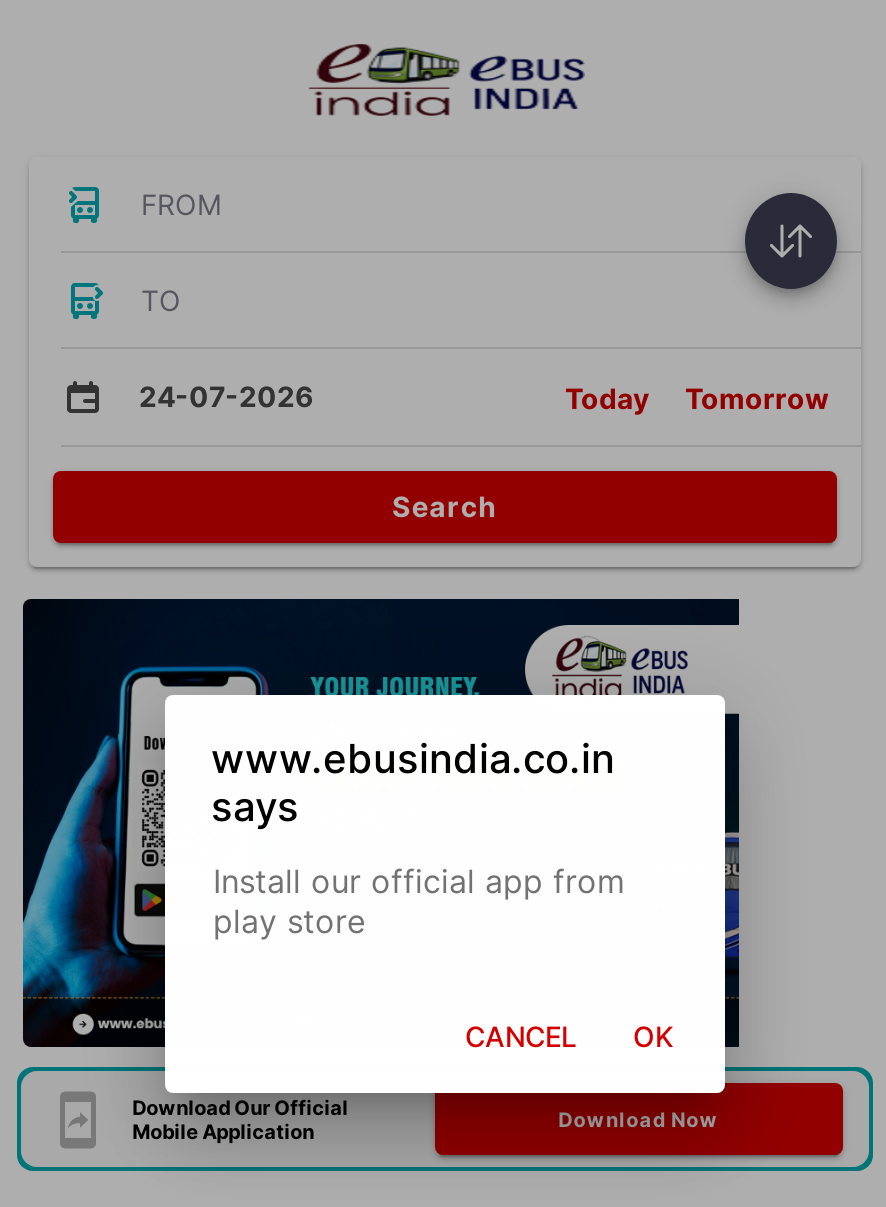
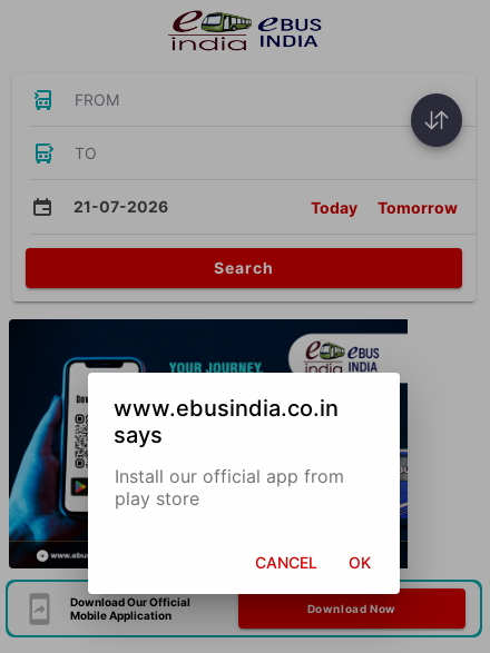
- 24-07-2026
+ 21-07-2026
